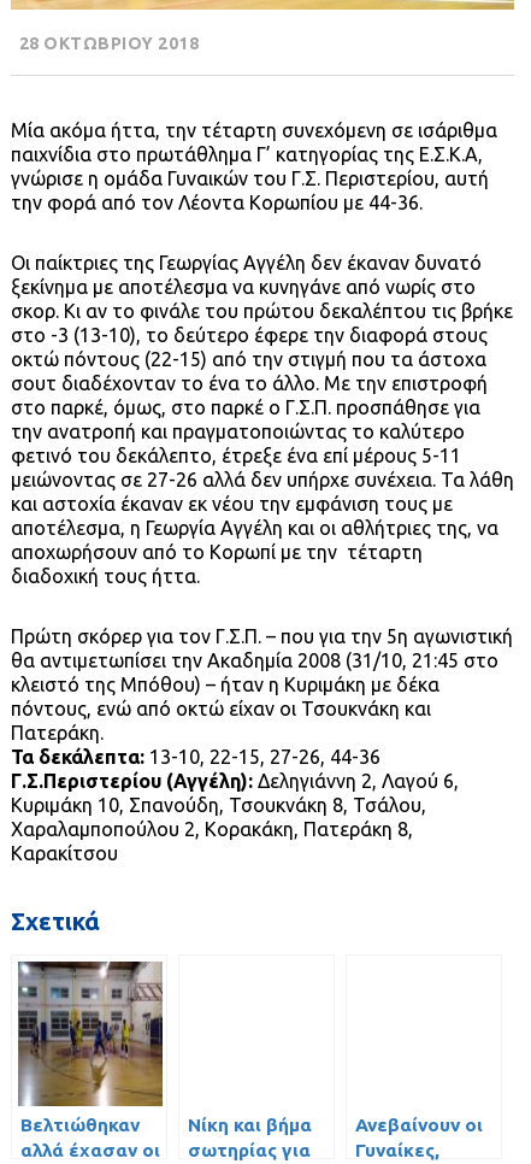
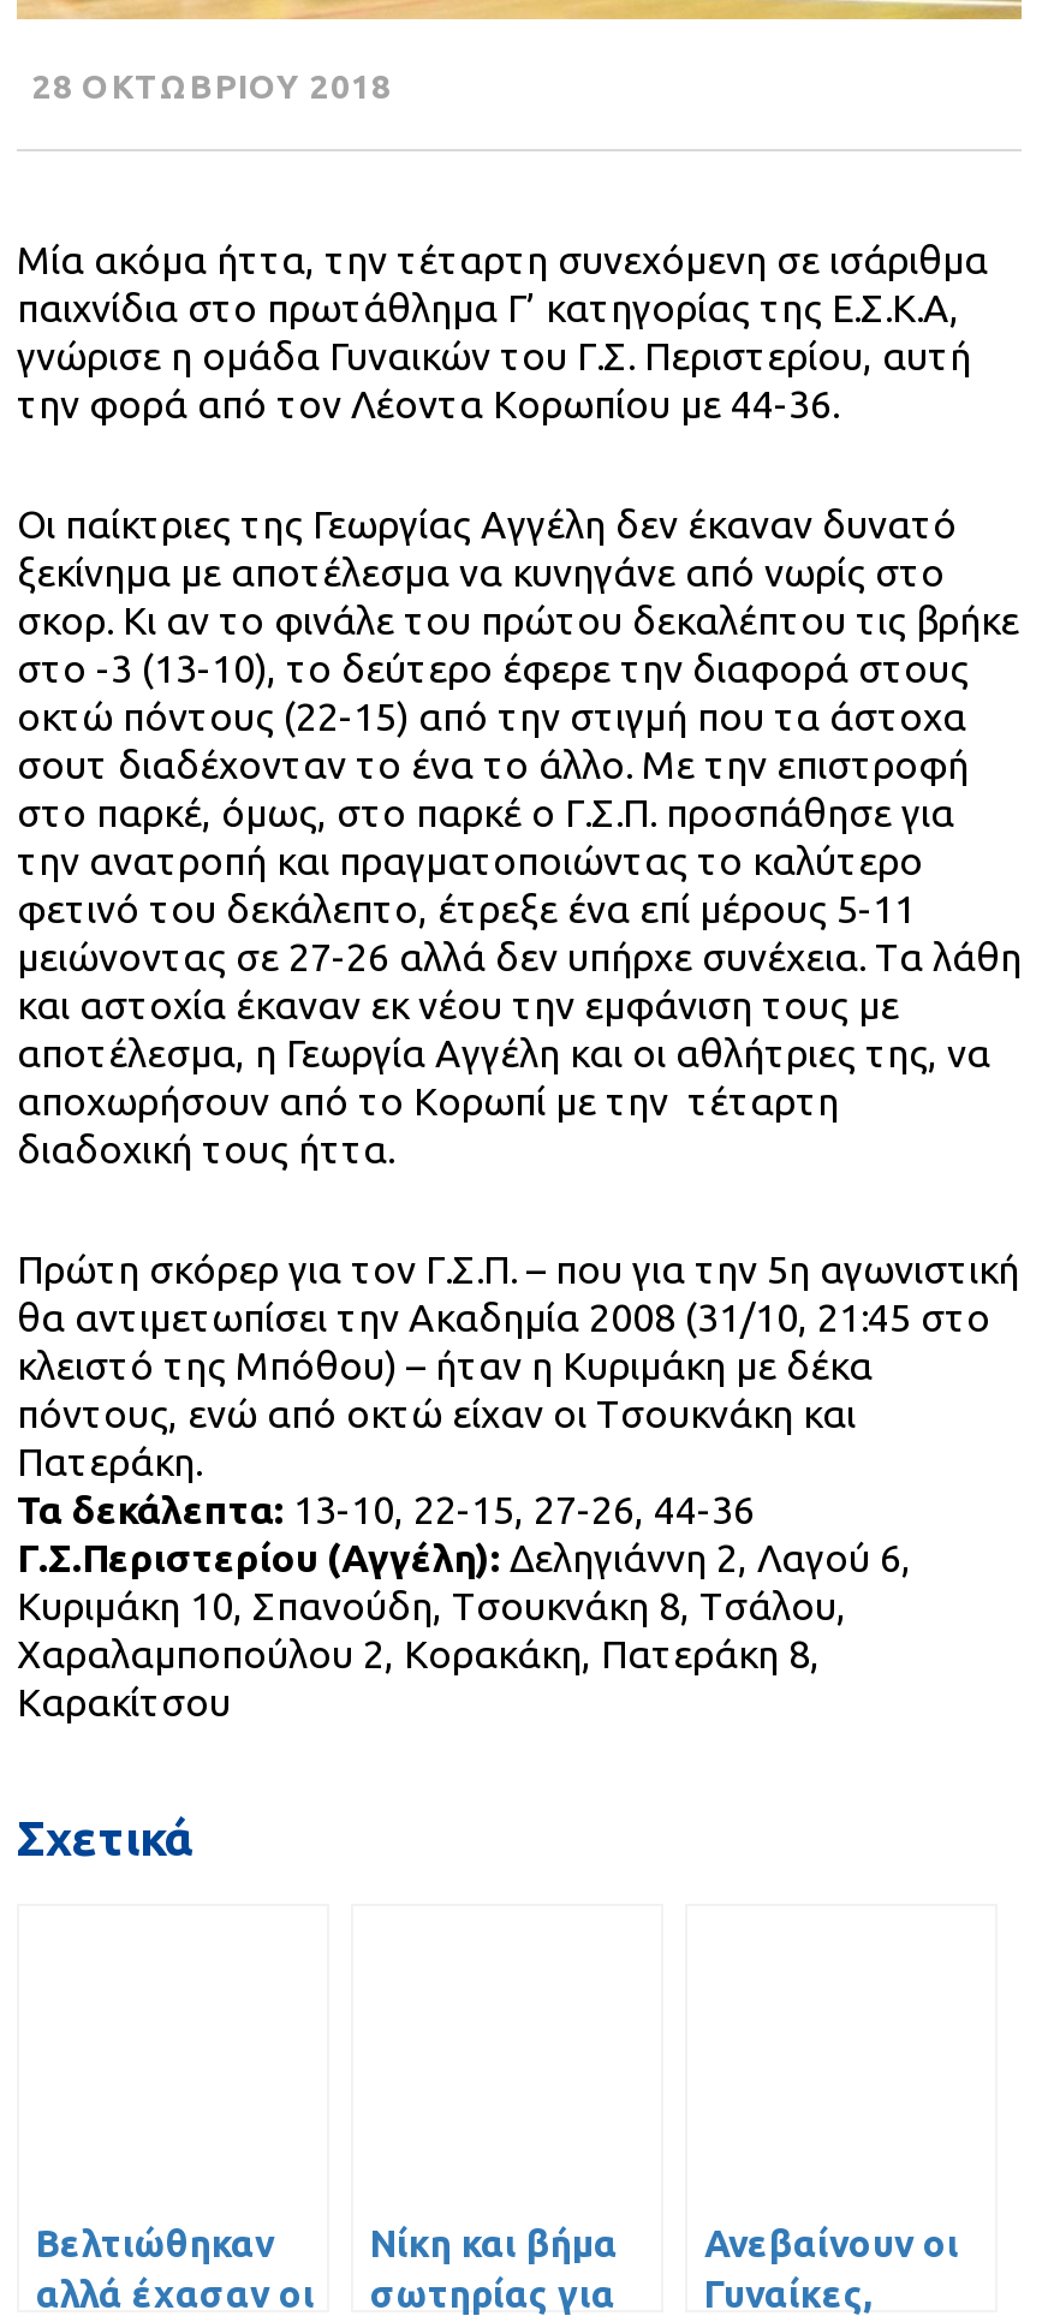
- [image]
